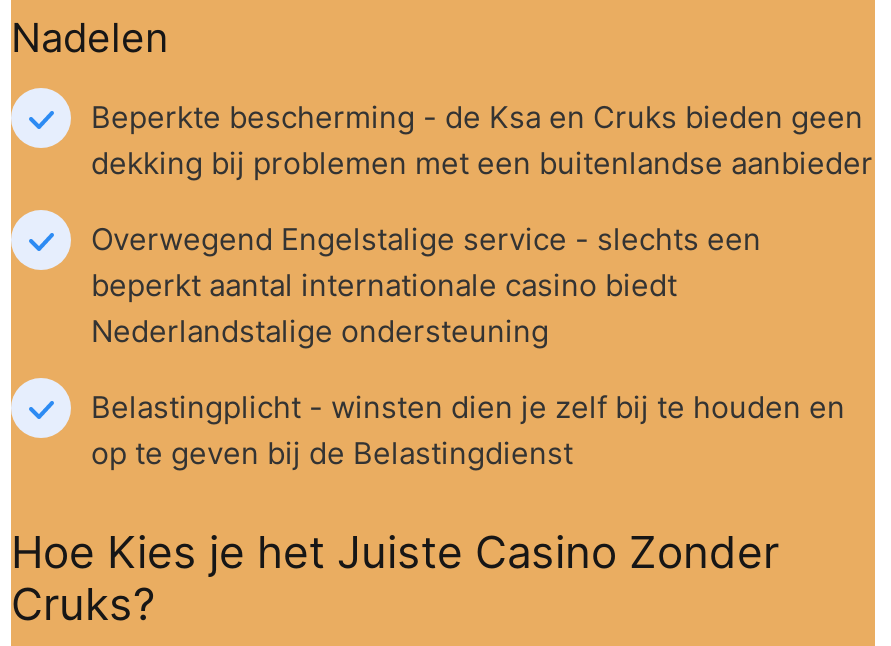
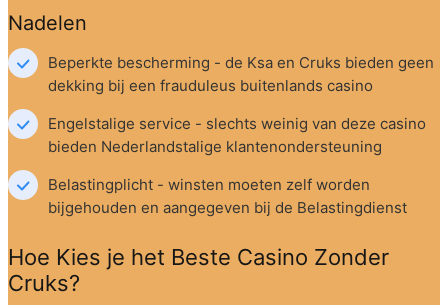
- dekking bij problemen met een buitenlandse aanbieder
+ dekking bij een frauduleus buitenlands casino

- Overwegend Engelstalige service - slechts een
- beperkt aantal internationale casino biedt
- Nederlandstalige ondersteuning
+ Engelstalige service - slechts weinig van deze casino
+ bieden Nederlandstalige klantenondersteuning

- Belastingplicht - winsten dien je zelf bij te houden en
- op te geven bij de Belastingdienst
+ Belastingplicht - winsten moeten zelf worden
+ bijgehouden en aangegeven bij de Belastingdienst

- Hoe Kies je het Juiste Casino Zonder
+ Hoe Kies je het Beste Casino Zonder
